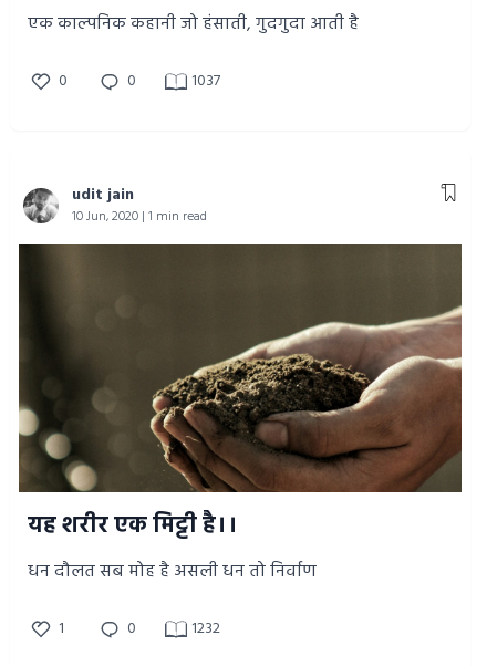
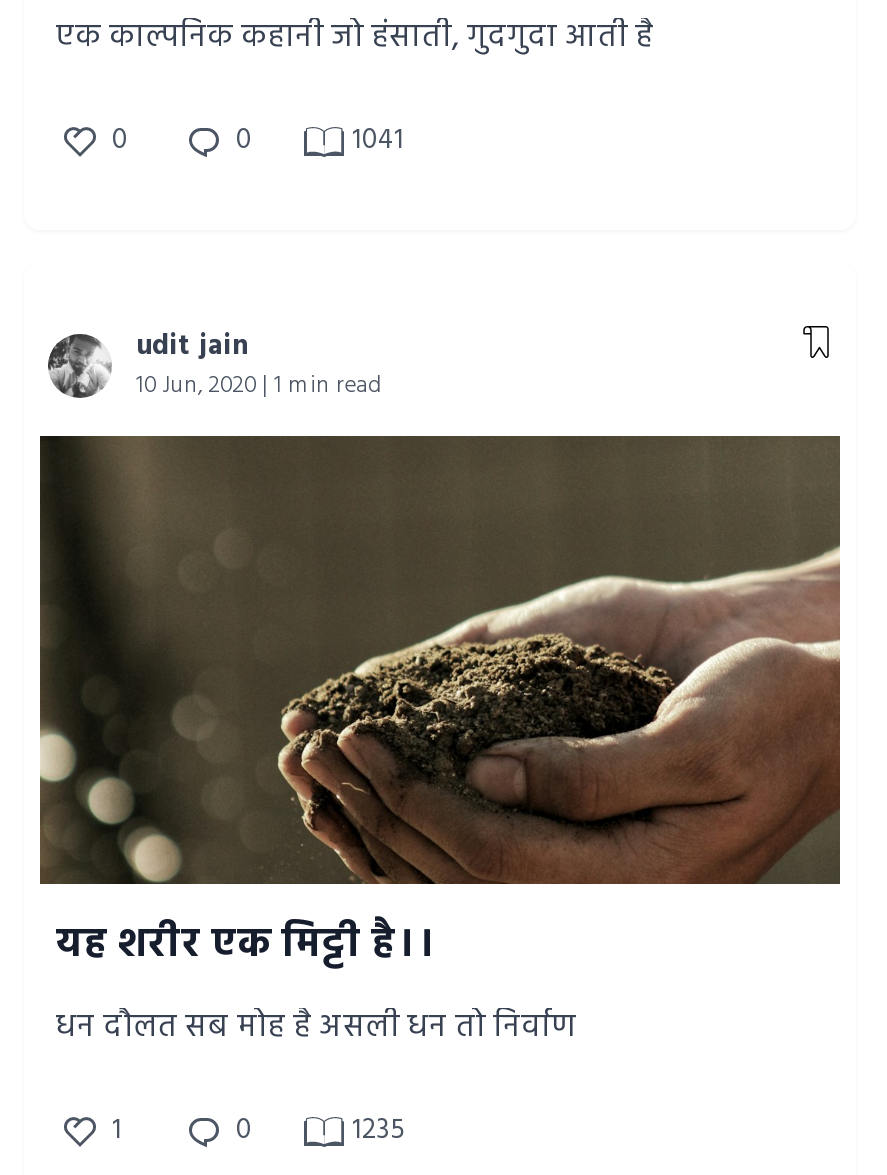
- 1037
+ 1041

- 1232
+ 1235
